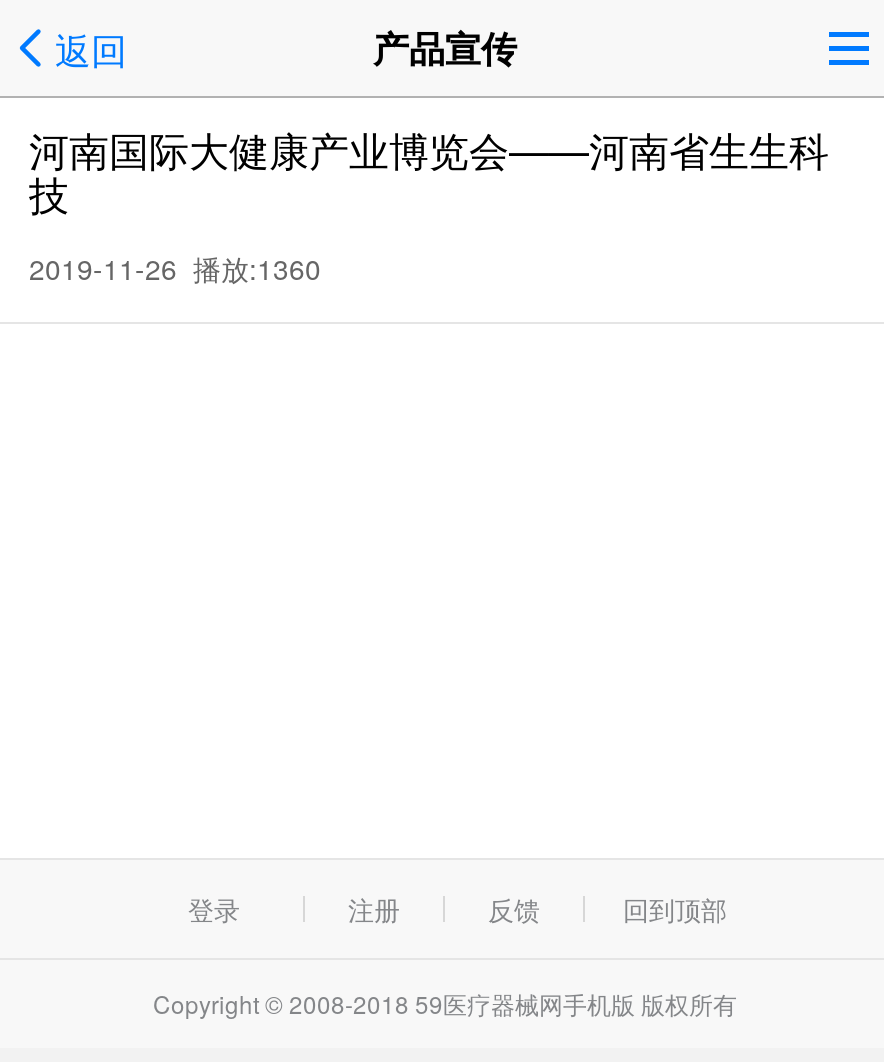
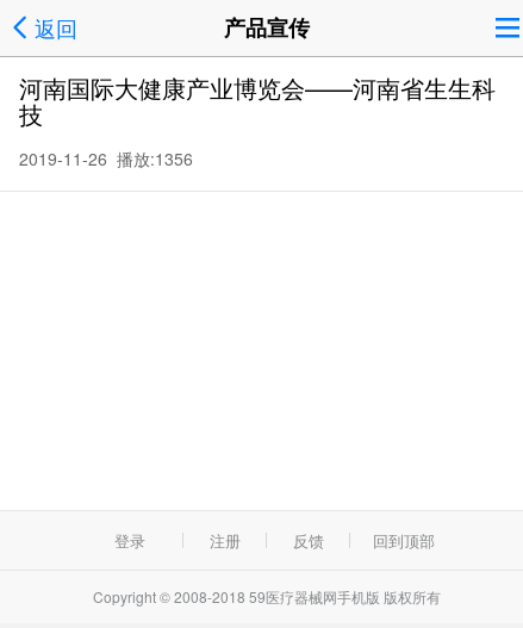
- 2019-11-26 播放:1360
+ 2019-11-26 播放:1356
